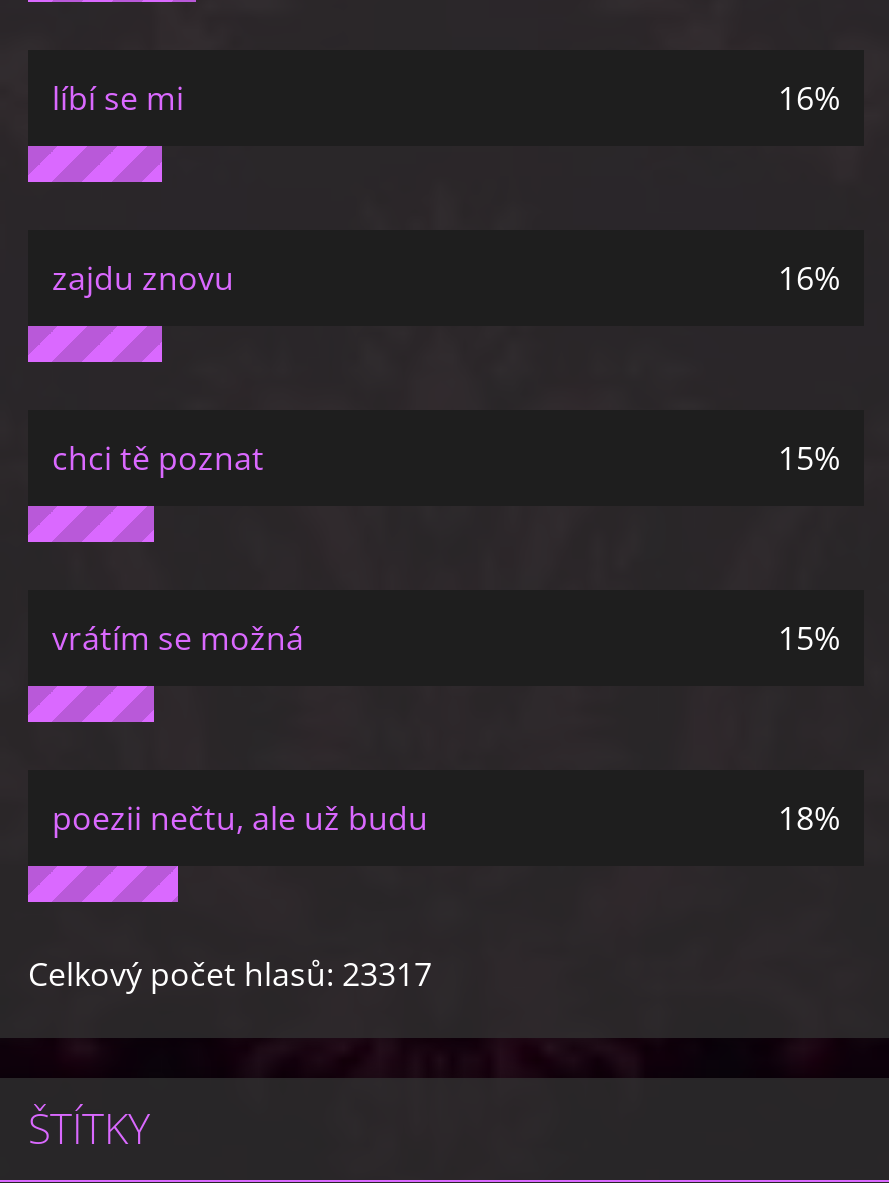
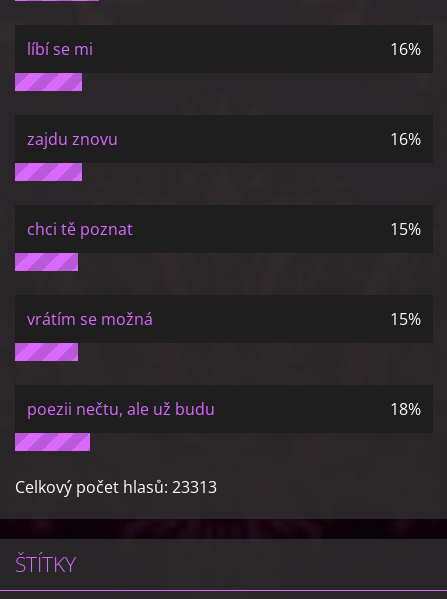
- Celkový počet hlasů: 23317
+ Celkový počet hlasů: 23313
